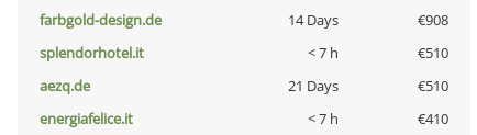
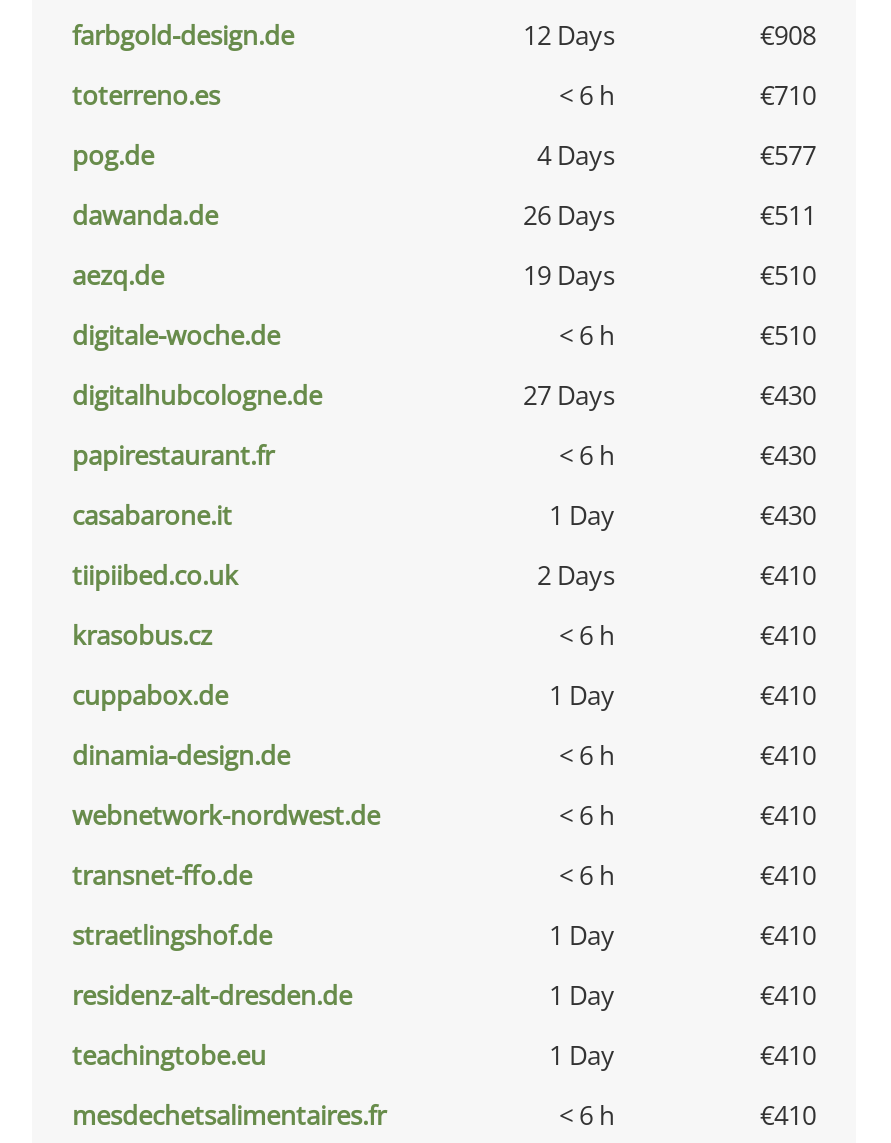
- 14 Days
+ 12 Days

- splendorhotel.it
- < 7 h
+ toterreno.es
+ < 6 h
+ €710
+ pog.de
+ 4 Days
+ €577
+ dawanda.de
+ 26 Days
+ €511
+ aezq.de
+ 19 Days

- aezq.de
- 21 Days
+ digitale-woche.de
+ < 6 h

- energiafelice.it
- < 7 h
+ digitalhubcologne.de
+ 27 Days
+ €430
+ papirestaurant.fr
+ < 6 h
+ €430
+ casabarone.it
+ 1 Day
+ €430
+ tiipiibed.co.uk
+ 2 Days
+ €410
+ krasobus.cz
+ < 6 h
+ €410
+ cuppabox.de
+ 1 Day
+ €410
+ dinamia-design.de
+ < 6 h
+ €410
+ webnetwork-nordwest.de
+ < 6 h
+ €410
+ transnet-ffo.de
+ < 6 h
+ €410
+ straetlingshof.de
+ 1 Day
+ €410
+ residenz-alt-dresden.de
+ 1 Day
+ €410
+ teachingtobe.eu
+ 1 Day
+ €410
+ mesdechetsalimentaires.fr
+ < 6 h
